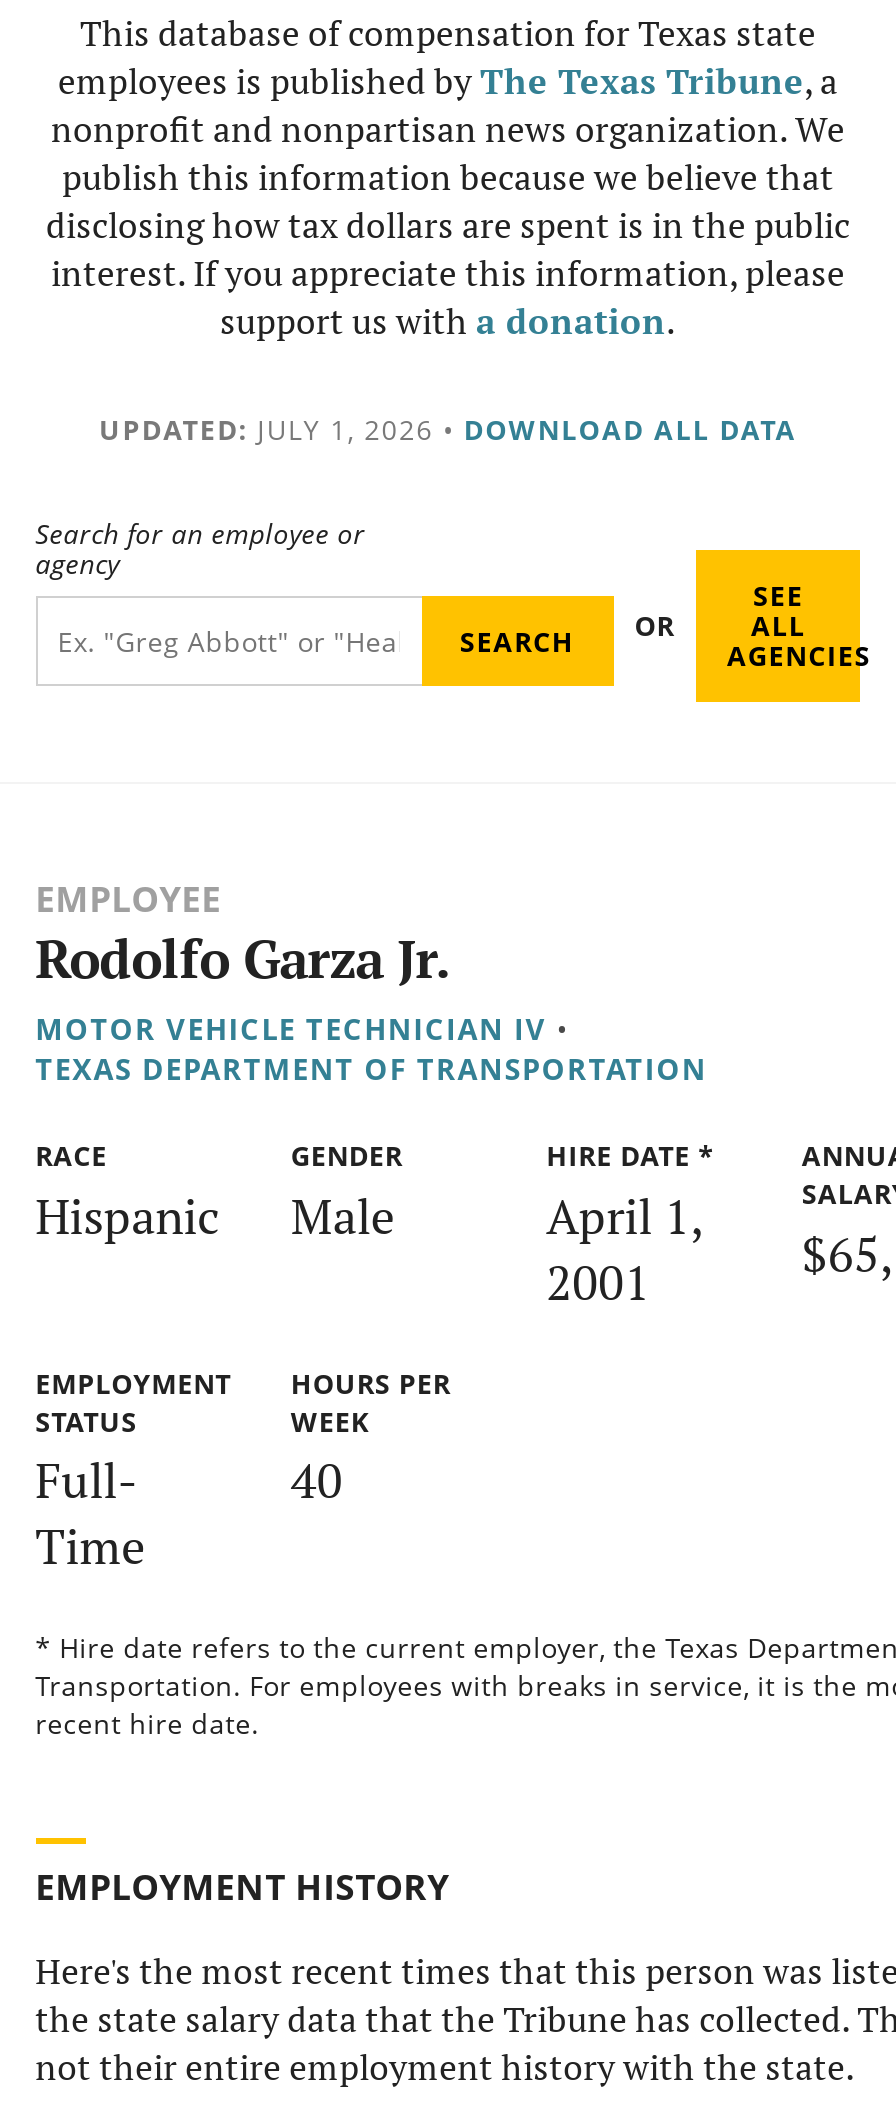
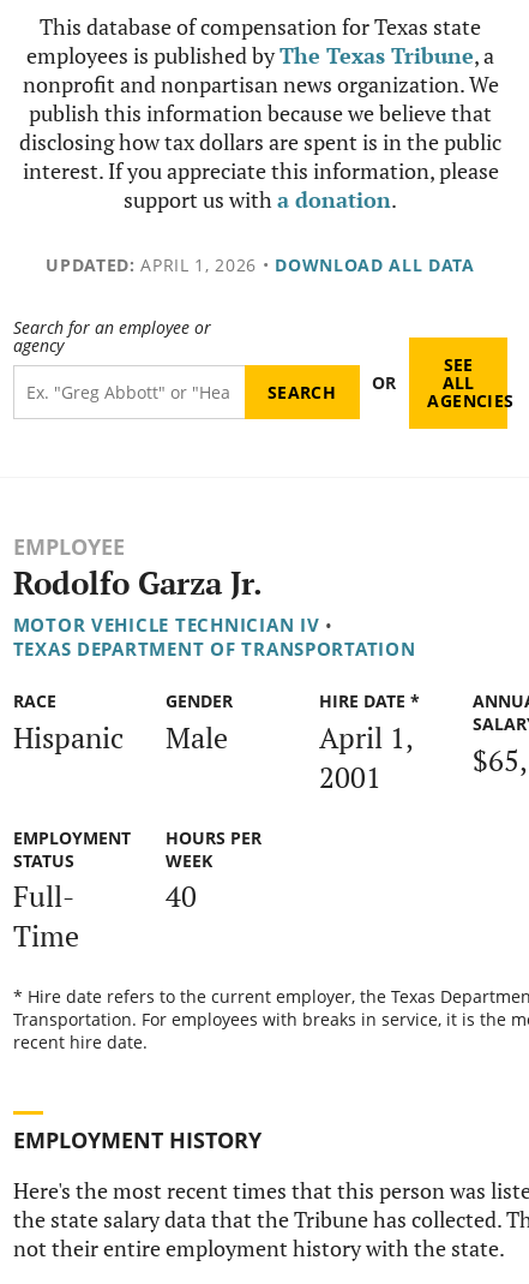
- UPDATED: JULY 1, 2026 • DOWNLOAD ALL DATA
+ UPDATED: APRIL 1, 2026 • DOWNLOAD ALL DATA
